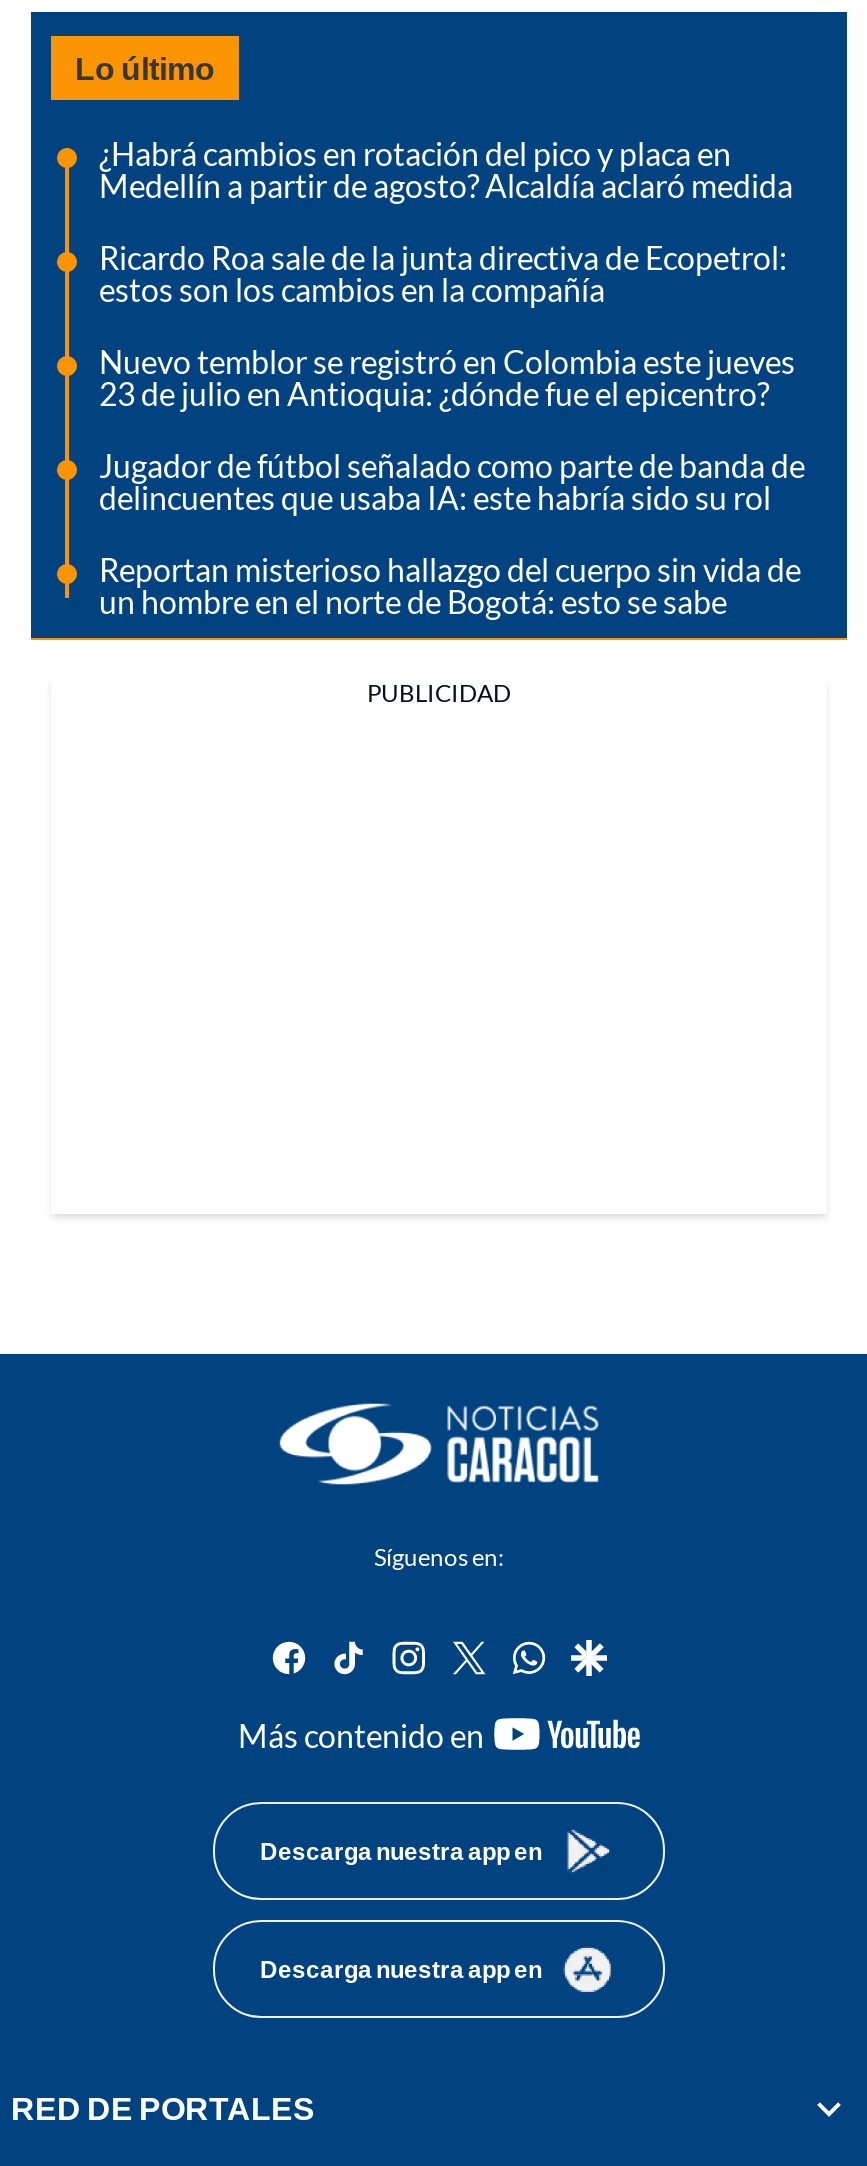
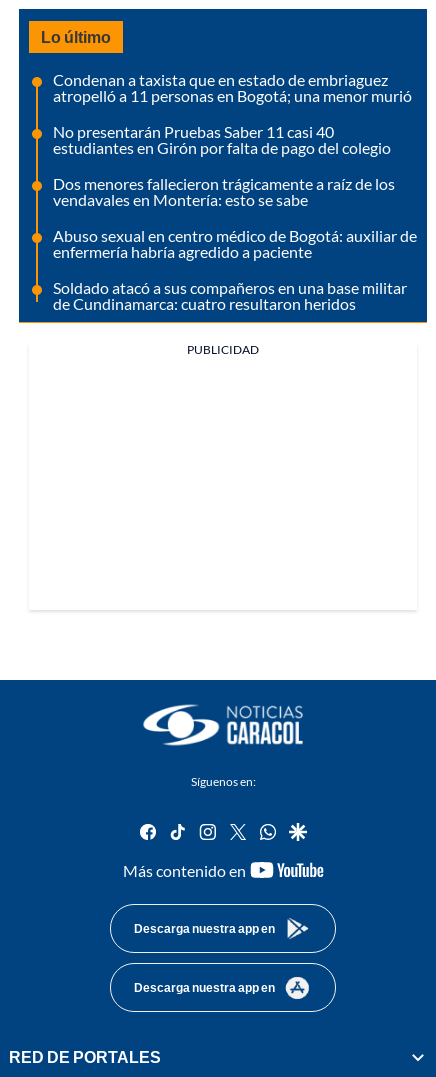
- ¿Habrá cambios en rotación del pico y placa en
- Medellín a partir de agosto? Alcaldía aclaró medida
+ Condenan a taxista que en estado de embriaguez
+ atropelló a 11 personas en Bogotá; una menor murió

- Ricardo Roa sale de la junta directiva de Ecopetrol:
- estos son los cambios en la compañía
+ No presentarán Pruebas Saber 11 casi 40
+ estudiantes en Girón por falta de pago del colegio

- Nuevo temblor se registró en Colombia este jueves
- 23 de julio en Antioquia: ¿dónde fue el epicentro?
+ Dos menores fallecieron trágicamente a raíz de los
+ vendavales en Montería: esto se sabe

- Jugador de fútbol señalado como parte de banda de
- delincuentes que usaba IA: este habría sido su rol
+ Abuso sexual en centro médico de Bogotá: auxiliar de
+ enfermería habría agredido a paciente

- Reportan misterioso hallazgo del cuerpo sin vida de
- un hombre en el norte de Bogotá: esto se sabe
+ Soldado atacó a sus compañeros en una base militar
+ de Cundinamarca: cuatro resultaron heridos
